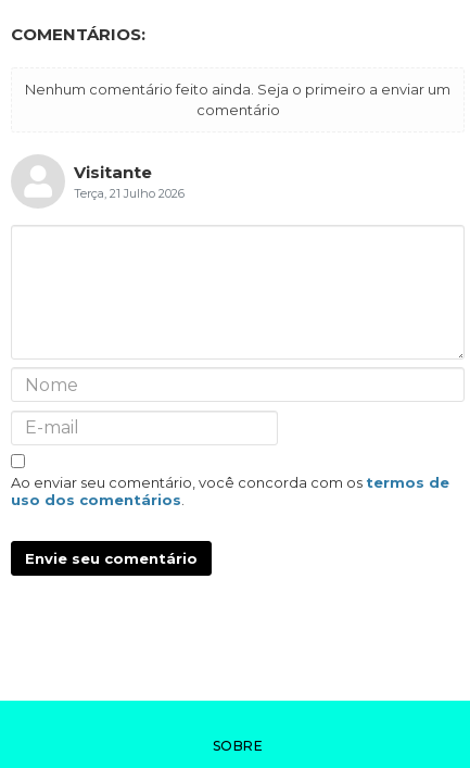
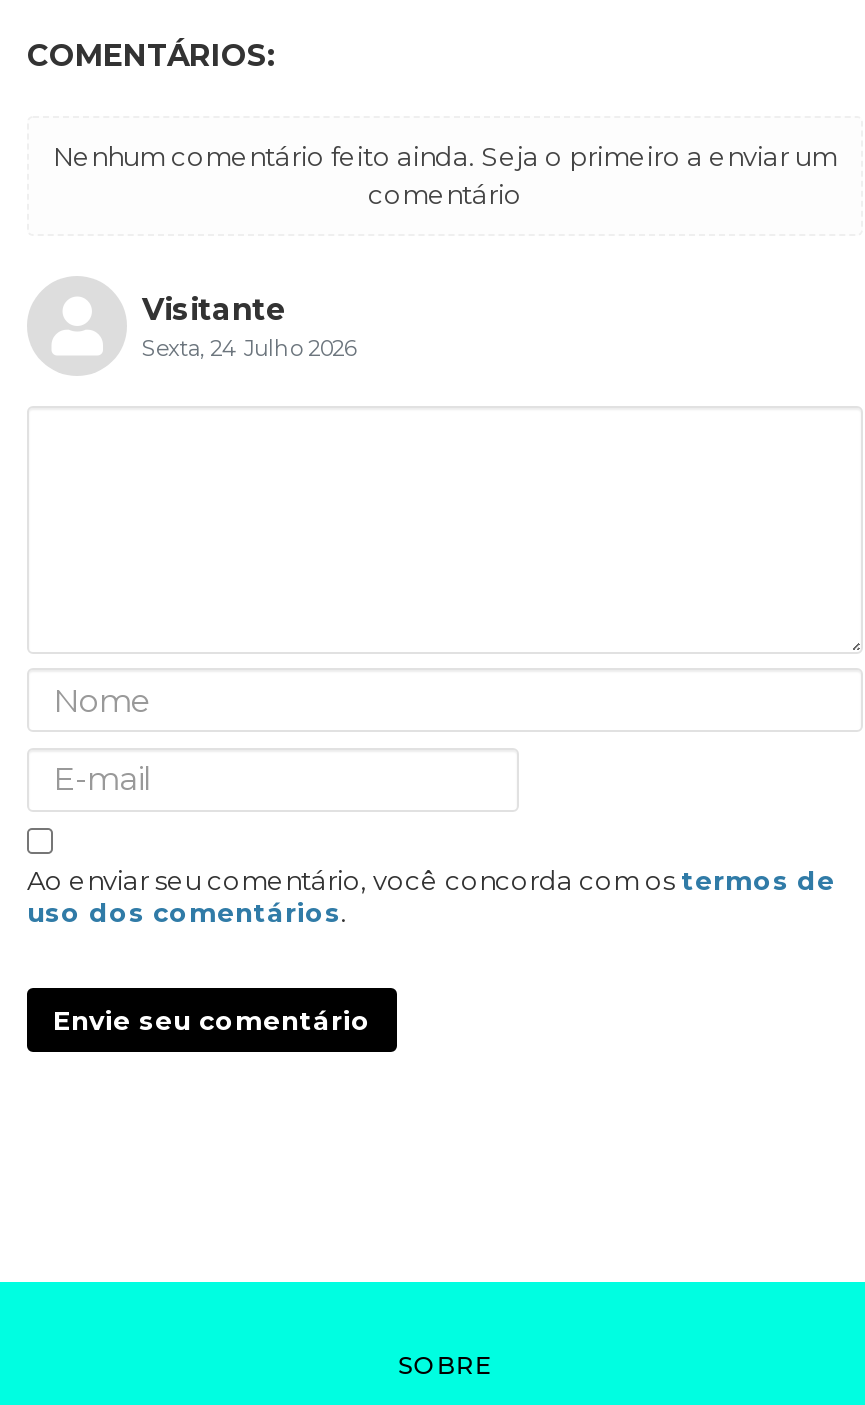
- Terça, 21 Julho 2026
+ Sexta, 24 Julho 2026
